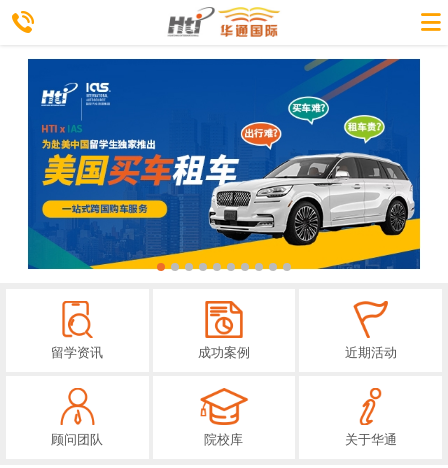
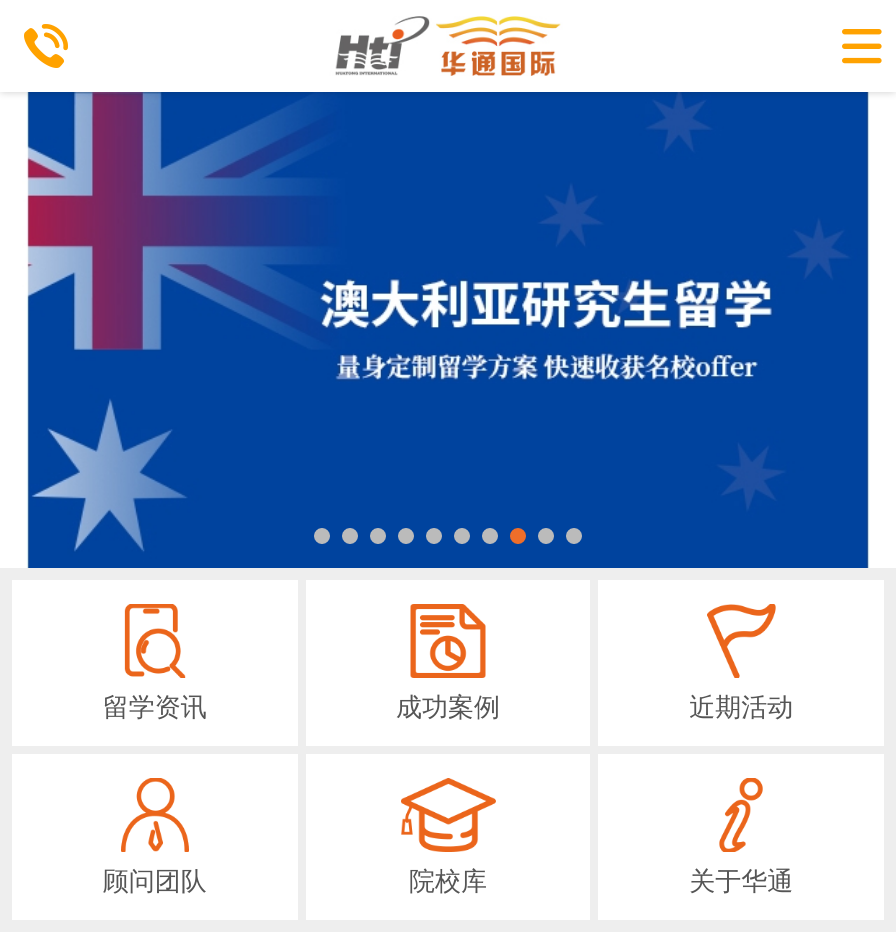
- [image]
+ [image]
